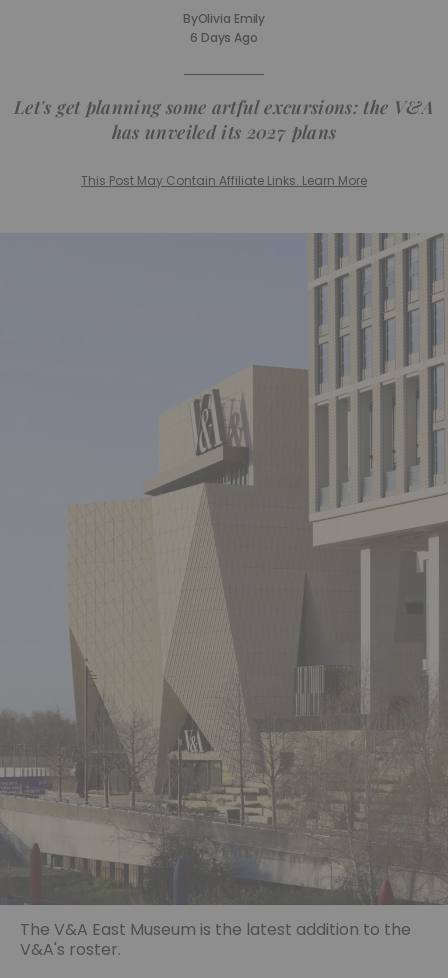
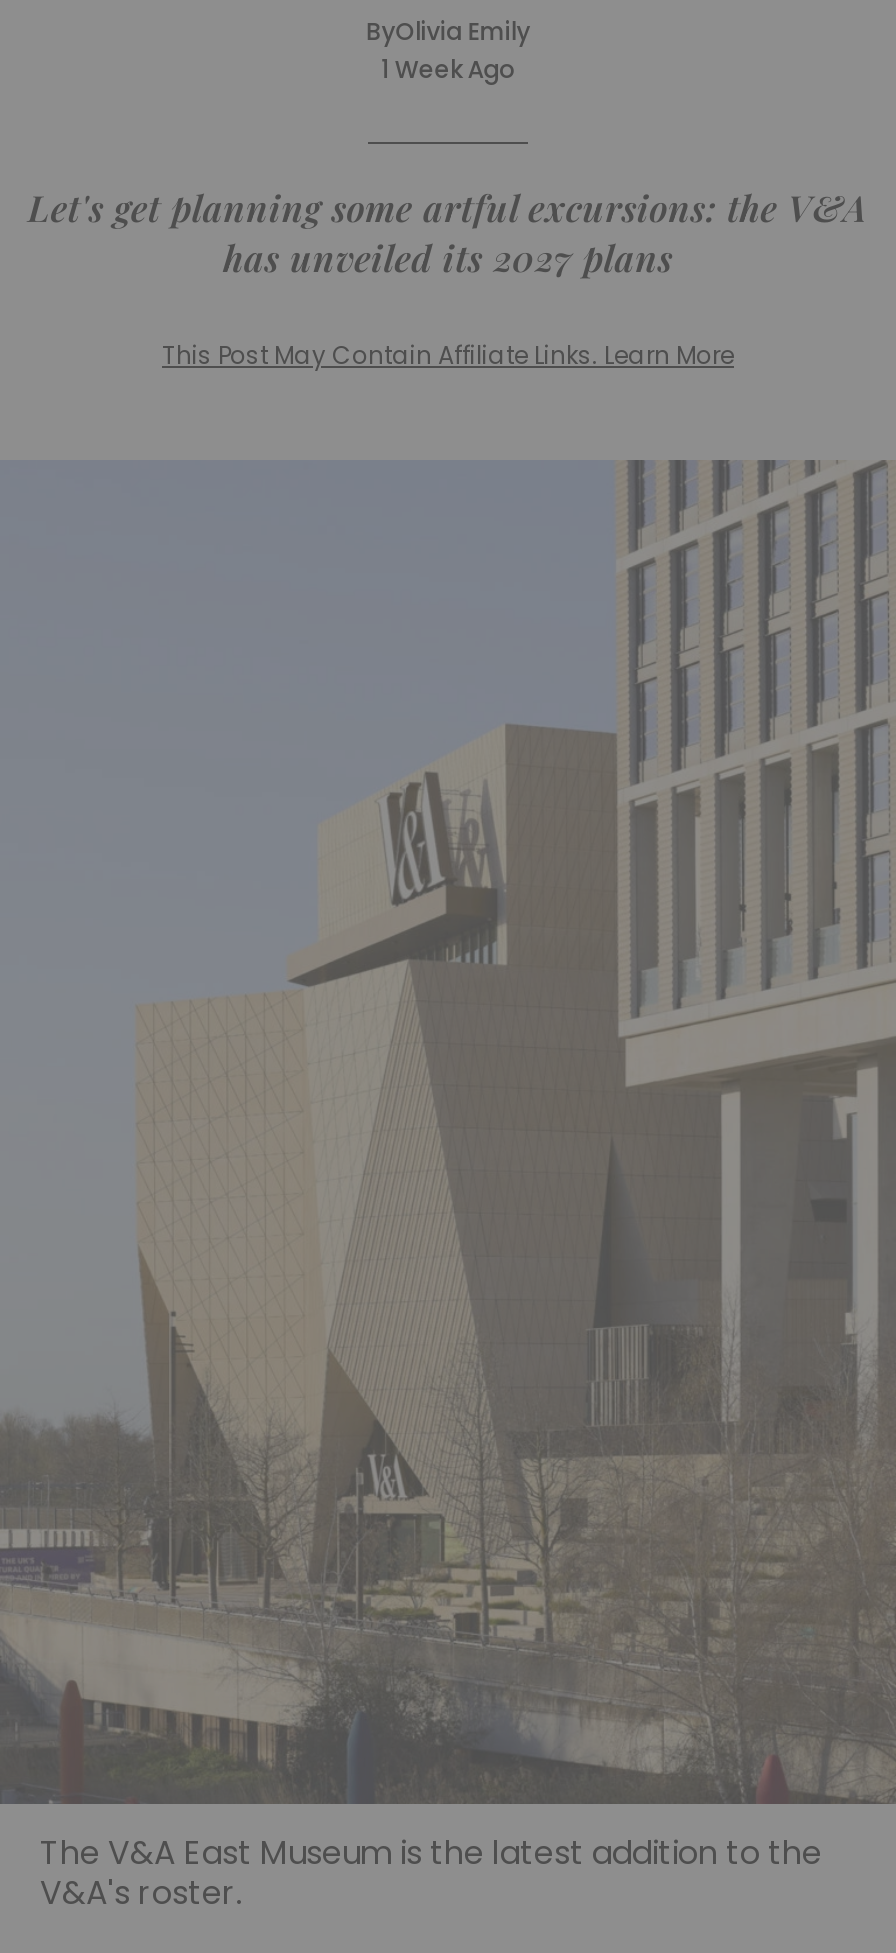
- 6 Days Ago
+ 1 Week Ago
